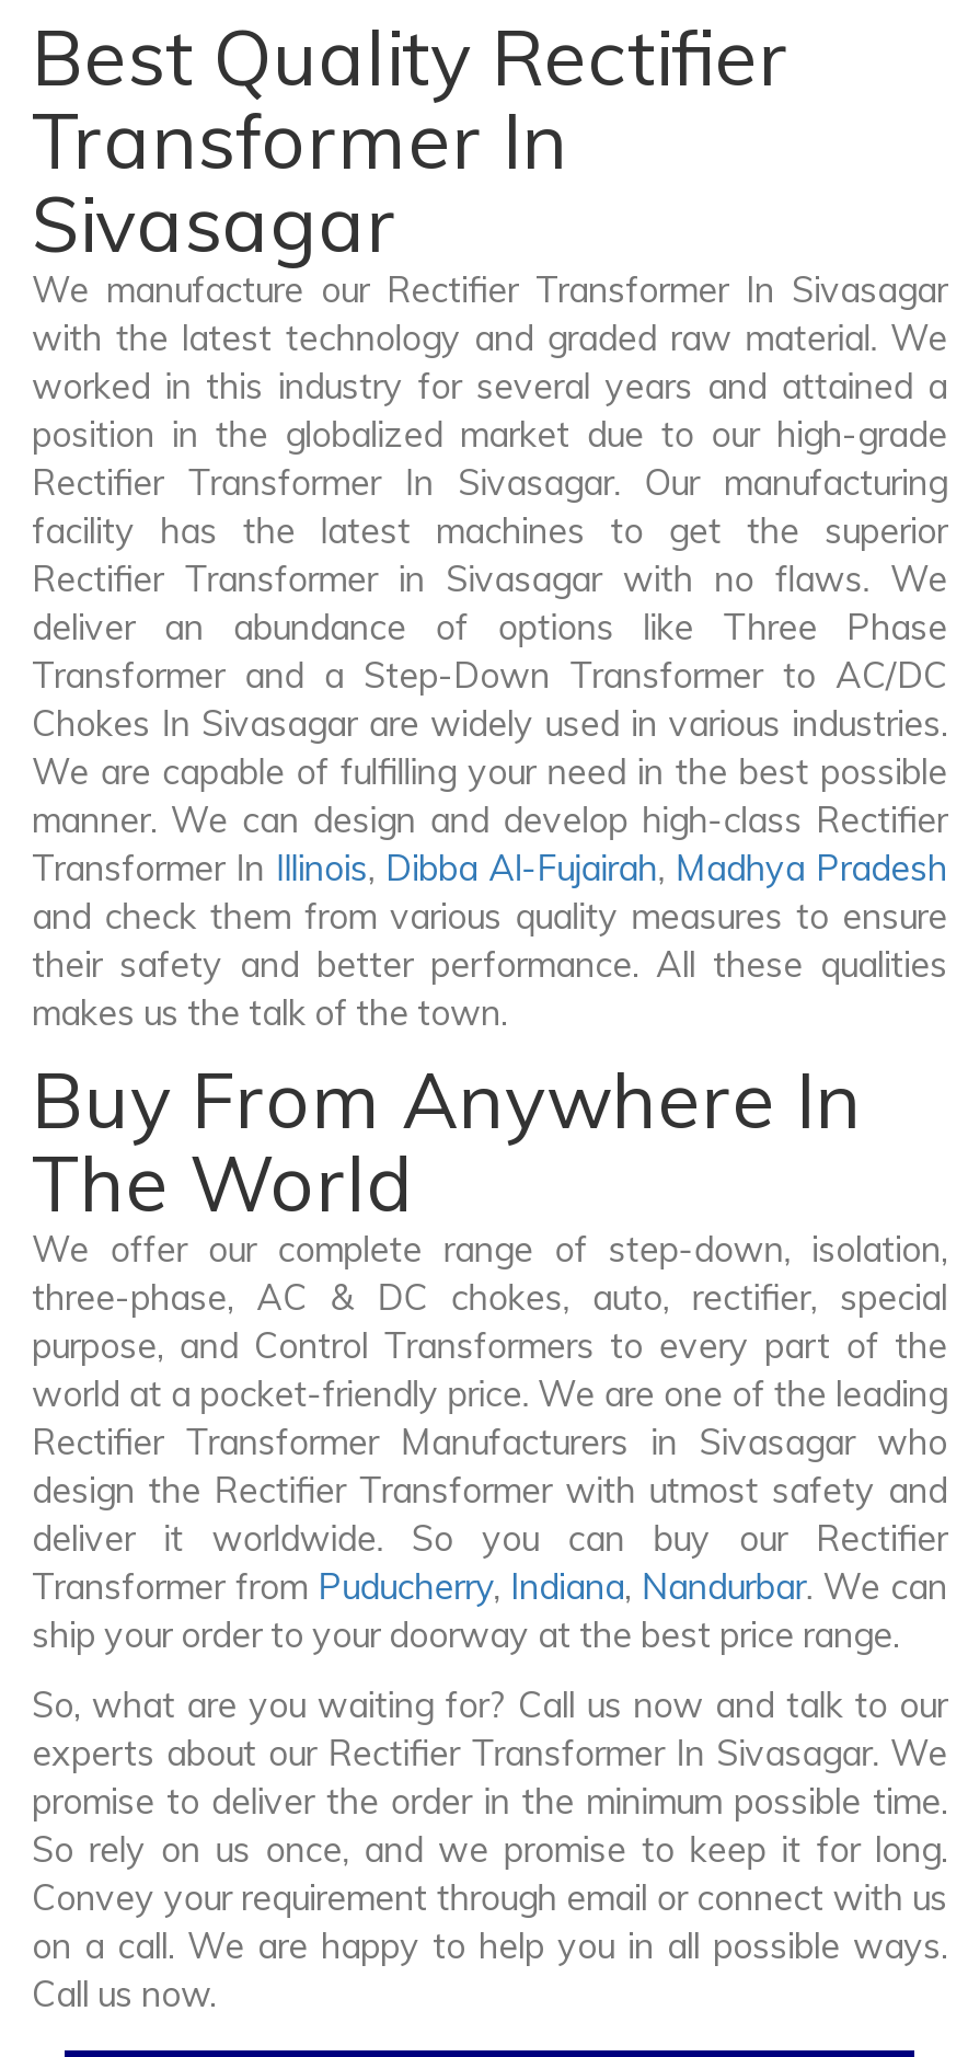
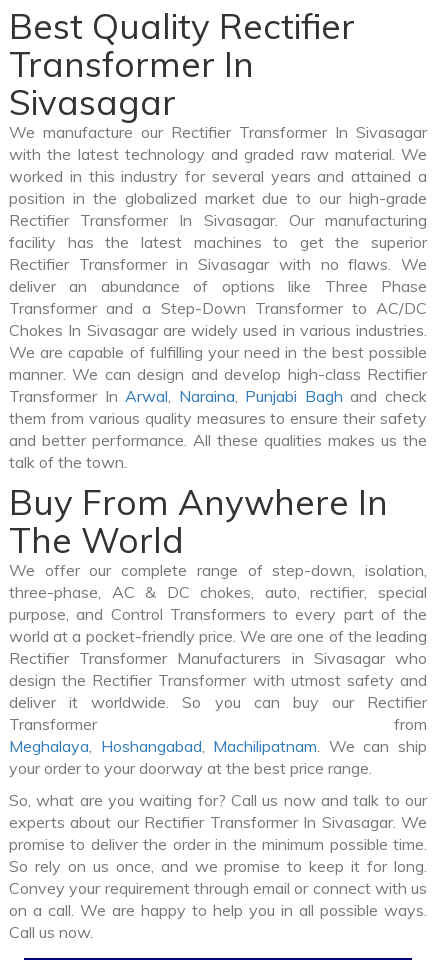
- Transformer In Illinois, Dibba Al-Fujairah, Madhya Pradesh
- and check them from various quality measures to ensure
- their safety and better performance. All these qualities
- makes us the talk of the town.
+ Transformer In Arwal, Naraina, Punjabi Bagh and check
+ them from various quality measures to ensure their safety
+ and better performance. All these qualities makes us the
+ talk of the town.

- Transformer from Puducherry, Indiana, Nandurbar. We can
- ship your order to your doorway at the best price range.
+ Transformer from
+ Meghalaya, Hoshangabad, Machilipatnam. We can ship
+ your order to your doorway at the best price range.
